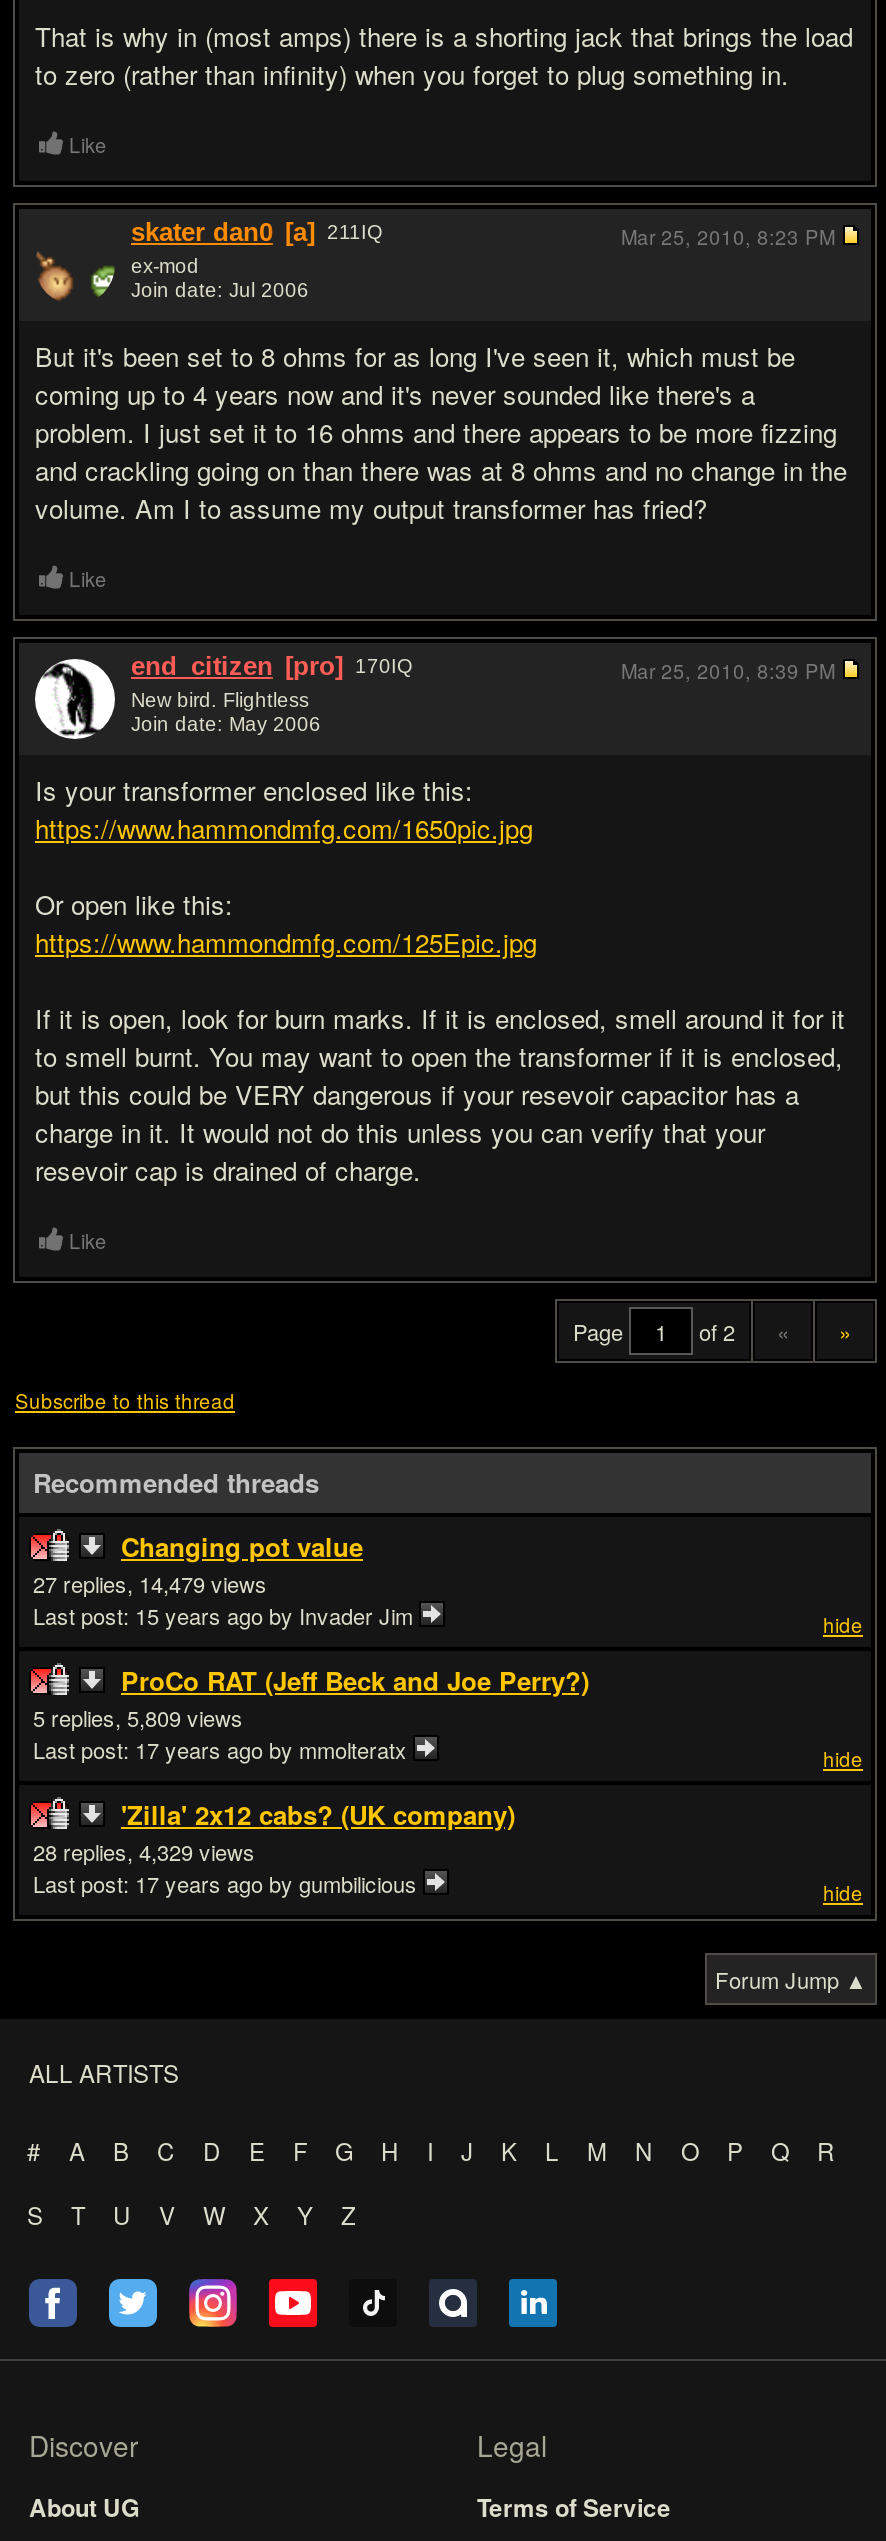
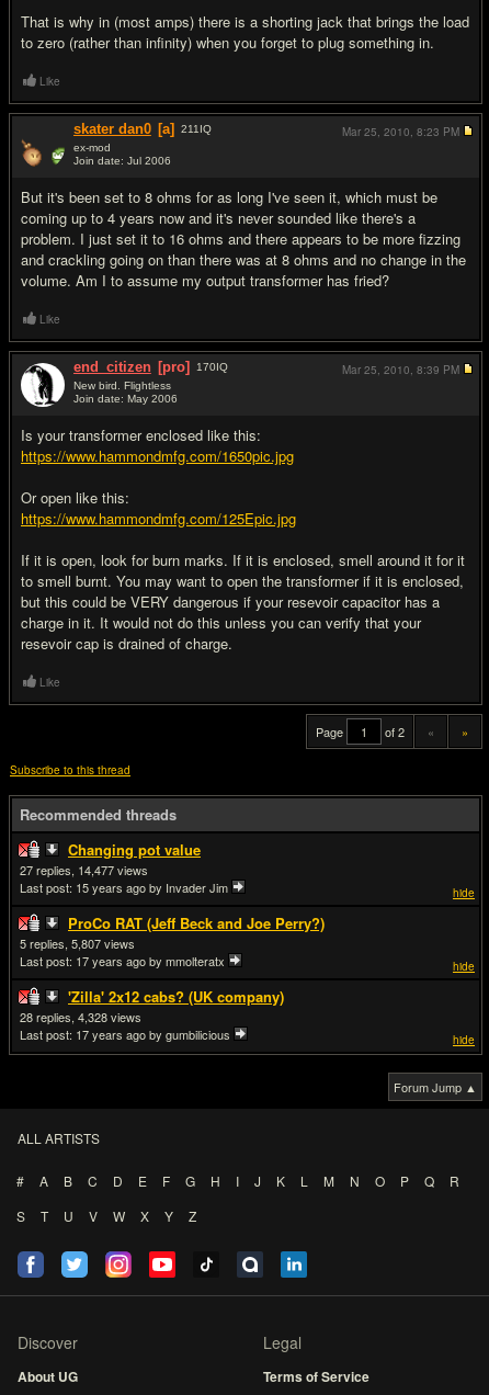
- 14,479
+ 14,477

- 5,809
+ 5,807

- 4,329
+ 4,328
